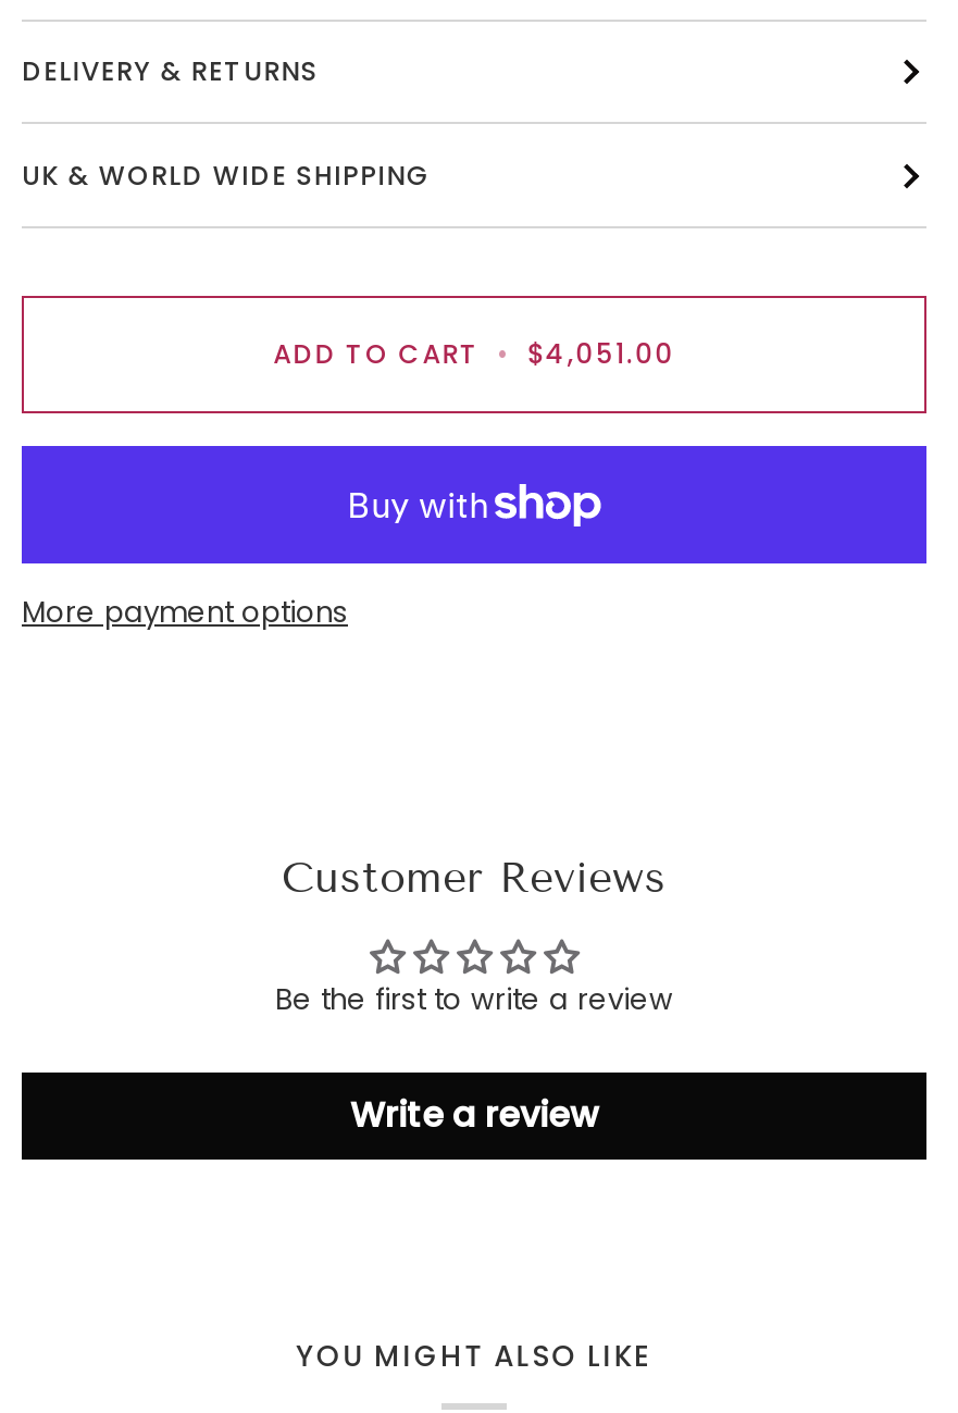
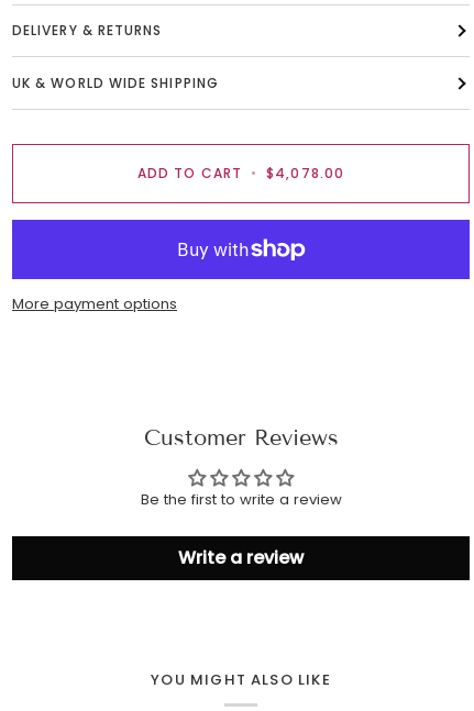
- ADD TO CART • $4,051.00
+ ADD TO CART • $4,078.00
